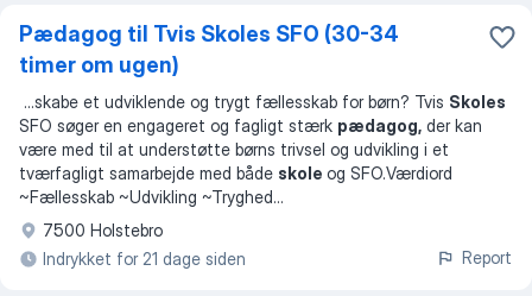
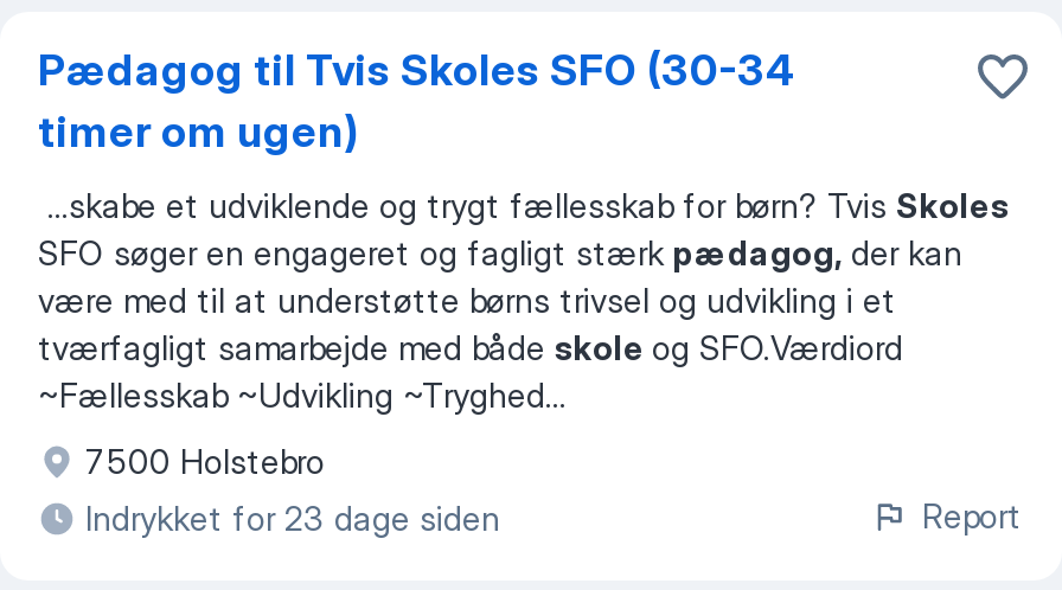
- Indrykket for 21 dage siden
+ Indrykket for 23 dage siden
